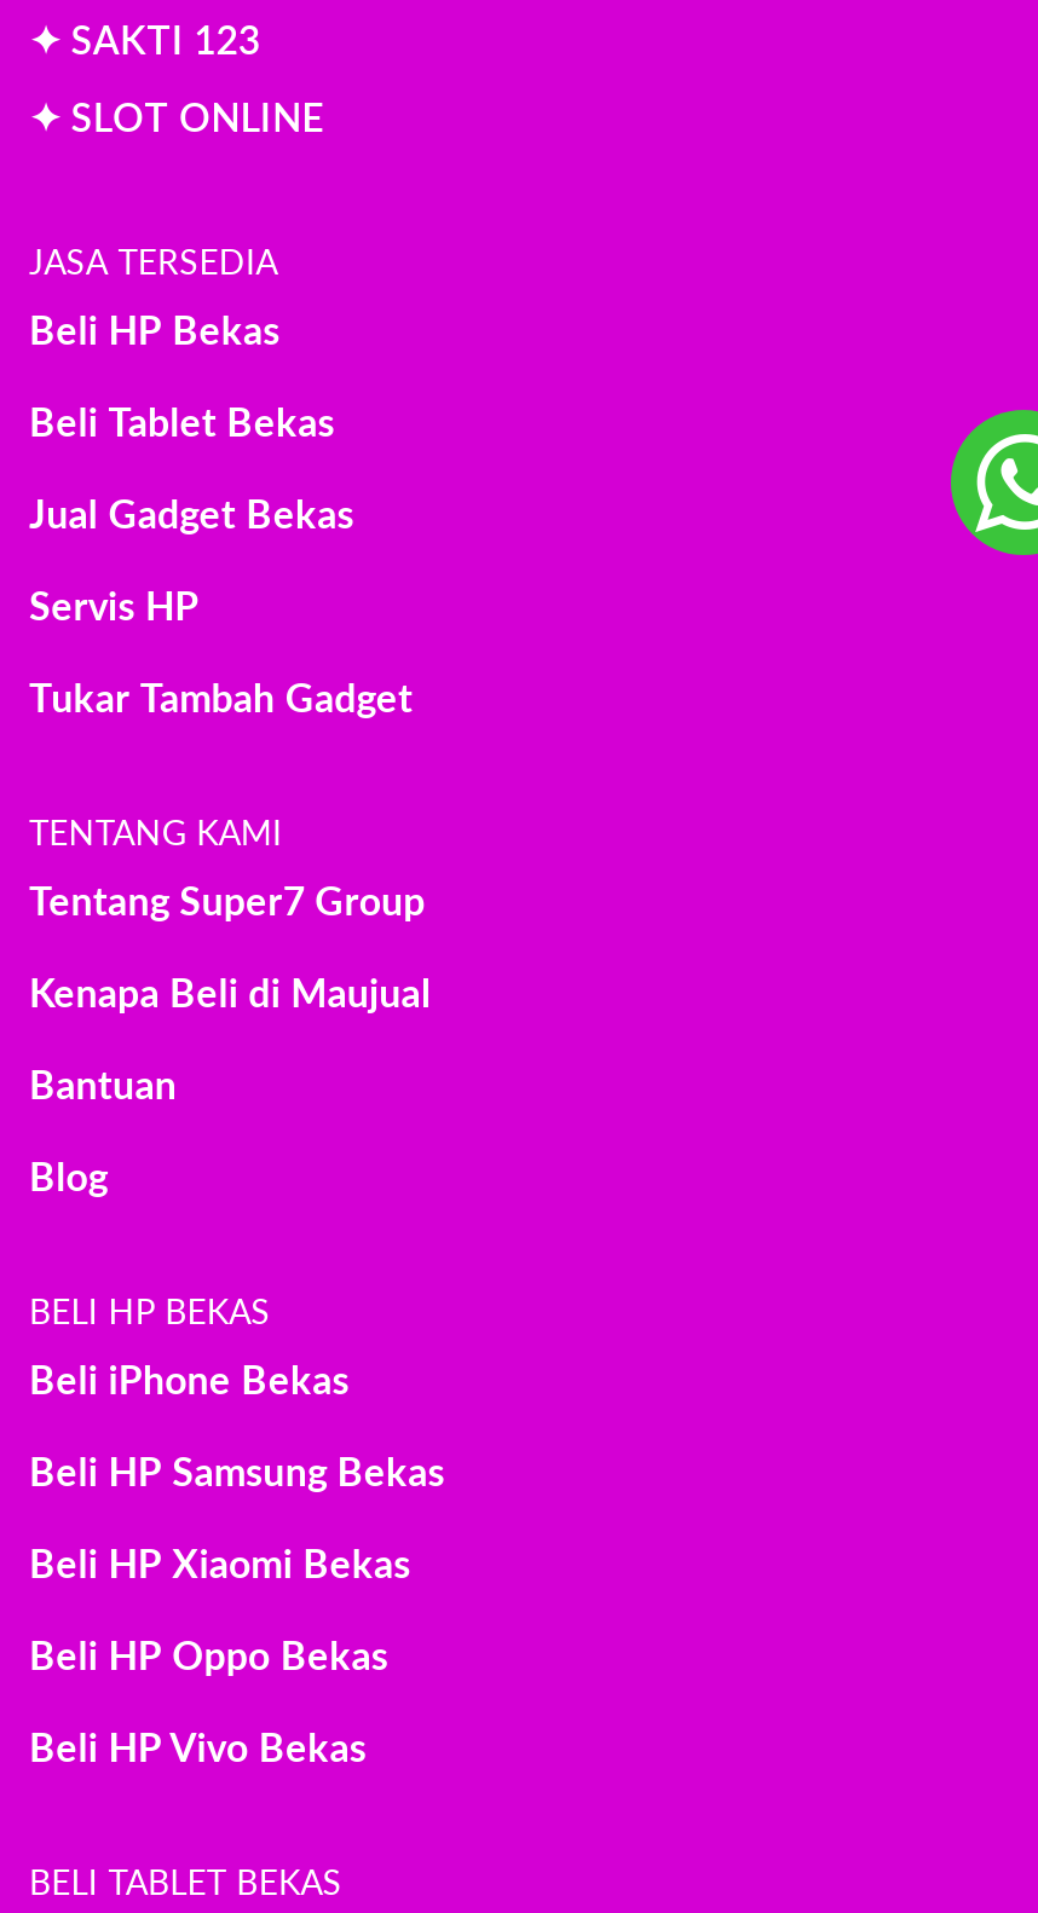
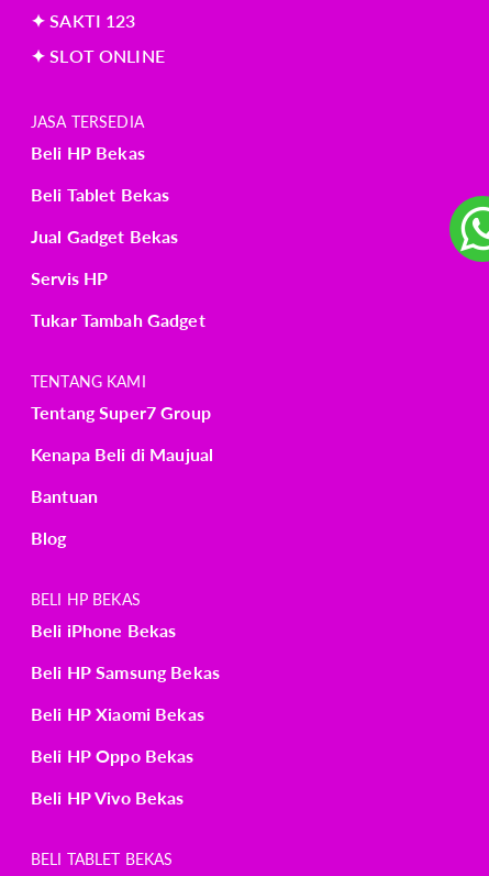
- [image]
+ [image]
